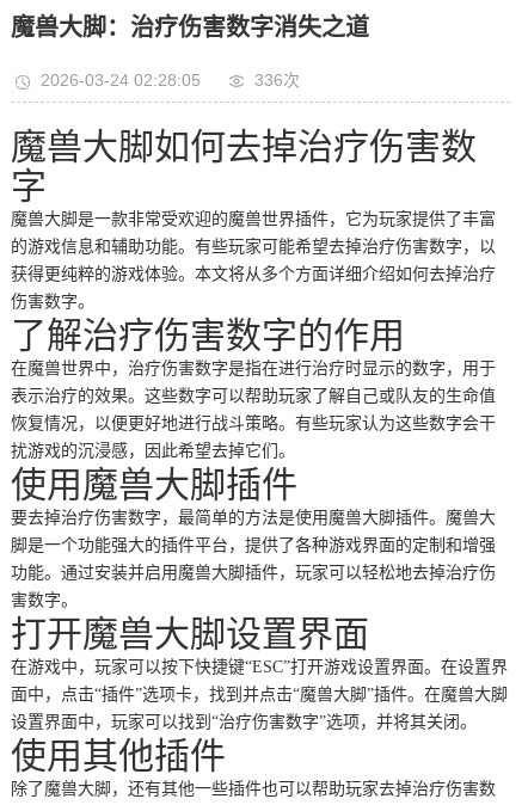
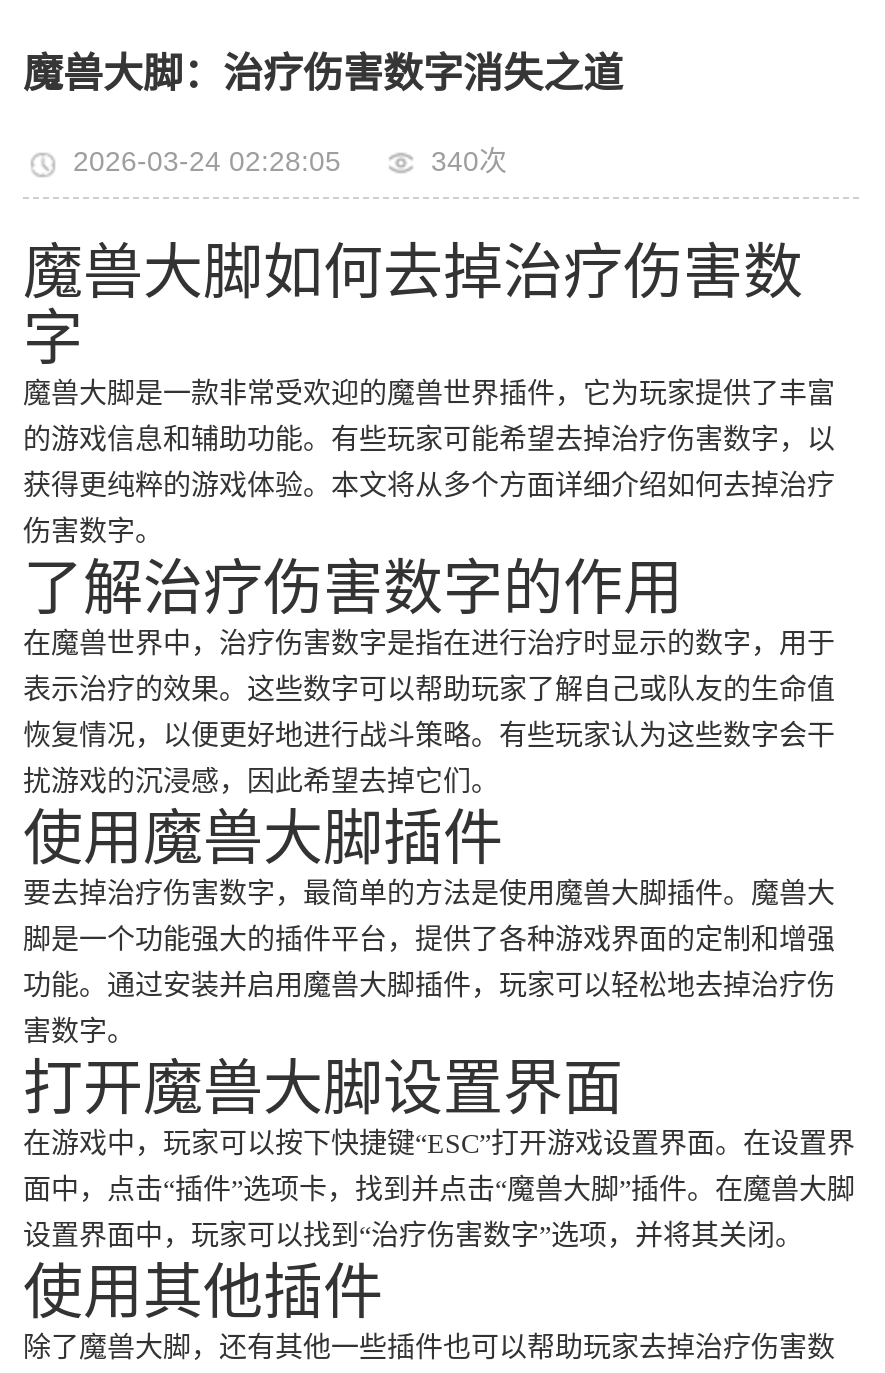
- 336次
+ 340次
